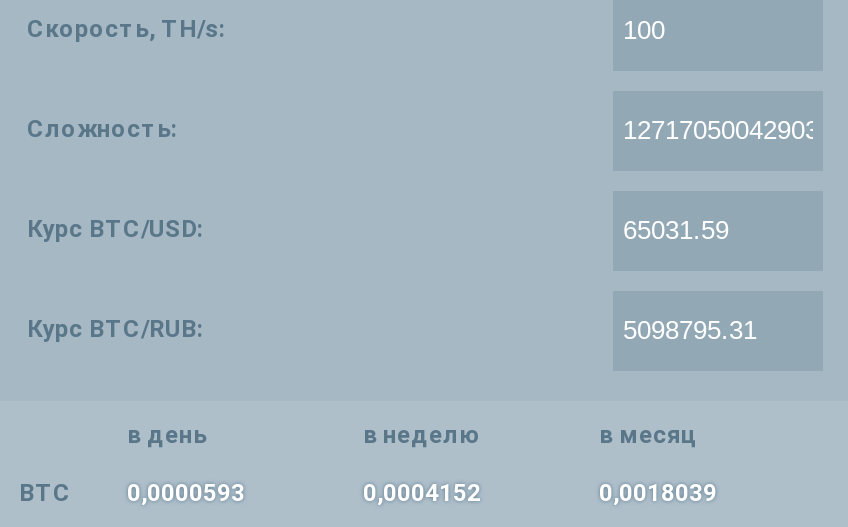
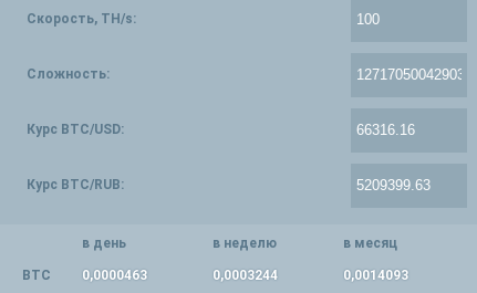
- 0,0000593
+ 0,0000463

- 0,0004152
+ 0,0003244

- 0,0018039
+ 0,0014093
